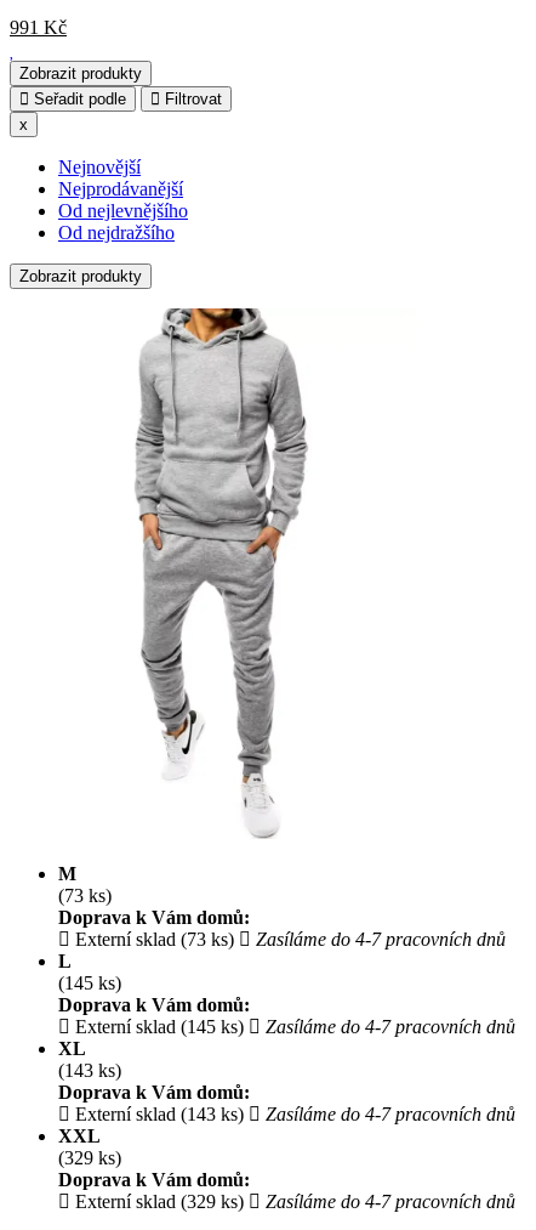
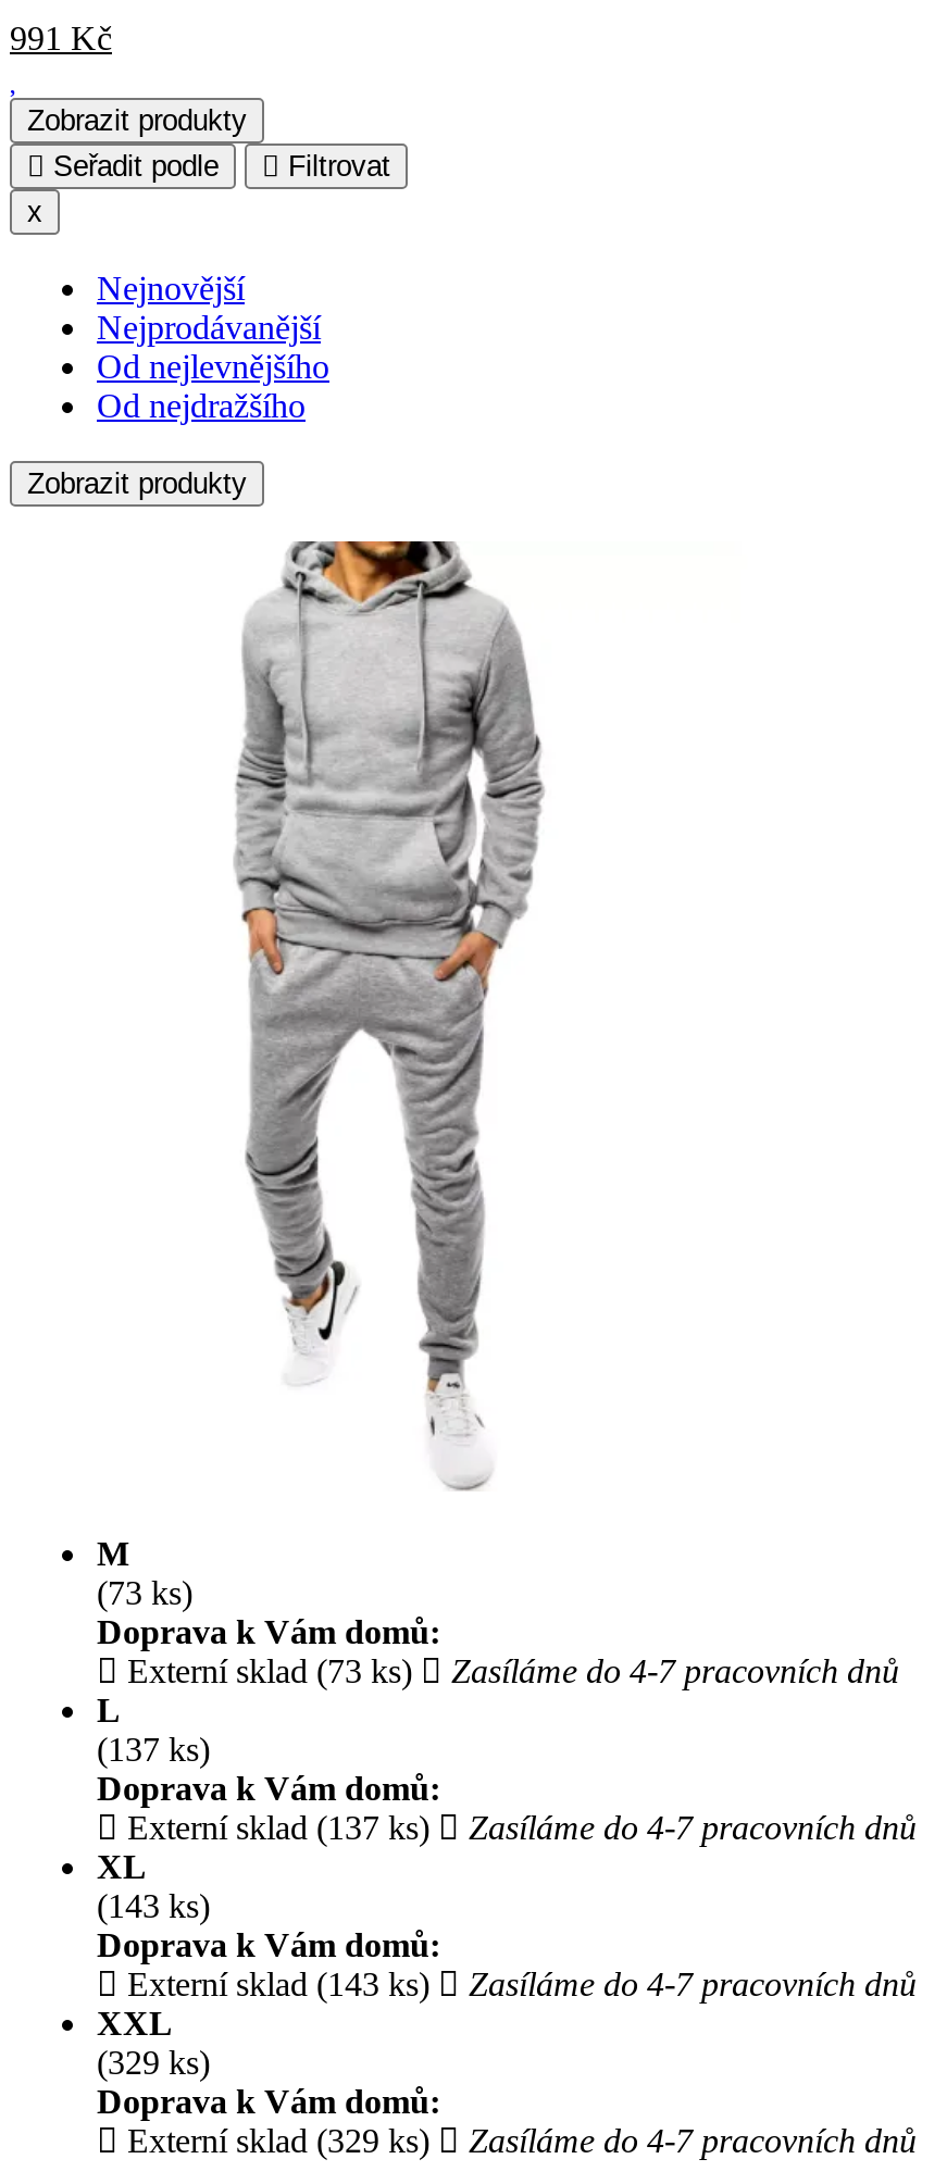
- (145 ks)
+ (137 ks)

- Externí sklad (145 ks)
+ Externí sklad (137 ks)
